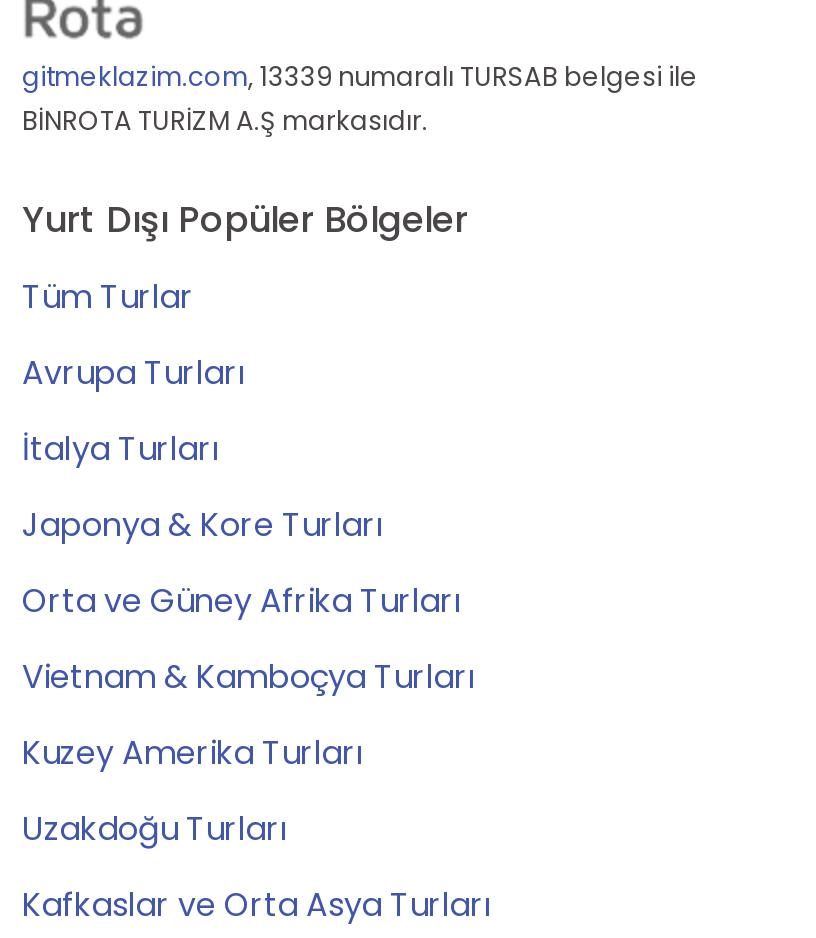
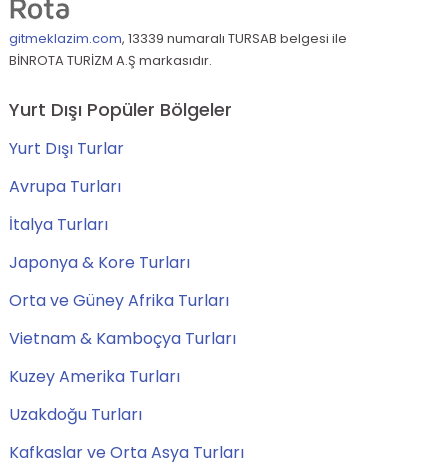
- Tüm Turlar
+ Yurt Dışı Turlar
